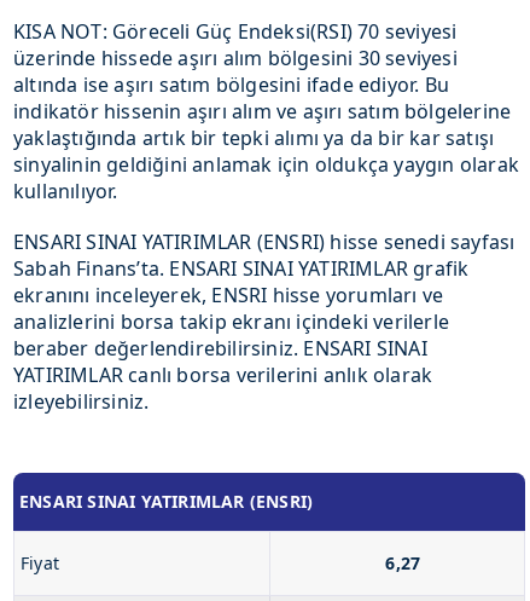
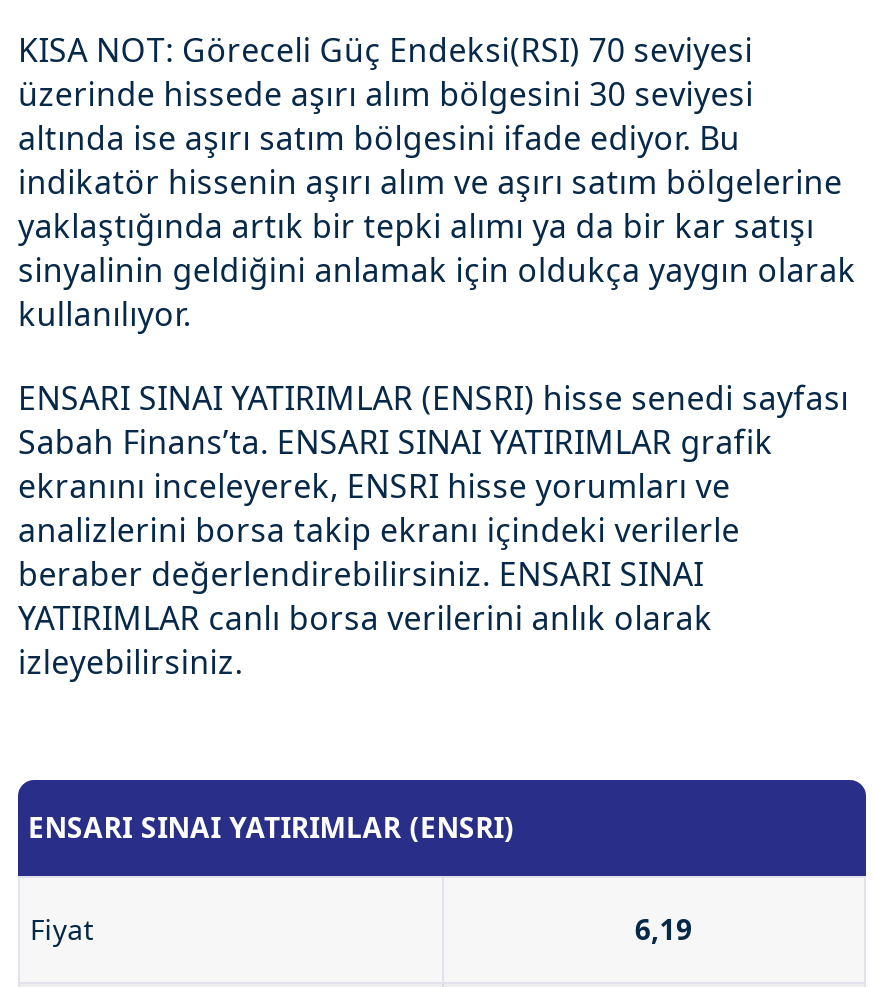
- 6,27
+ 6,19
